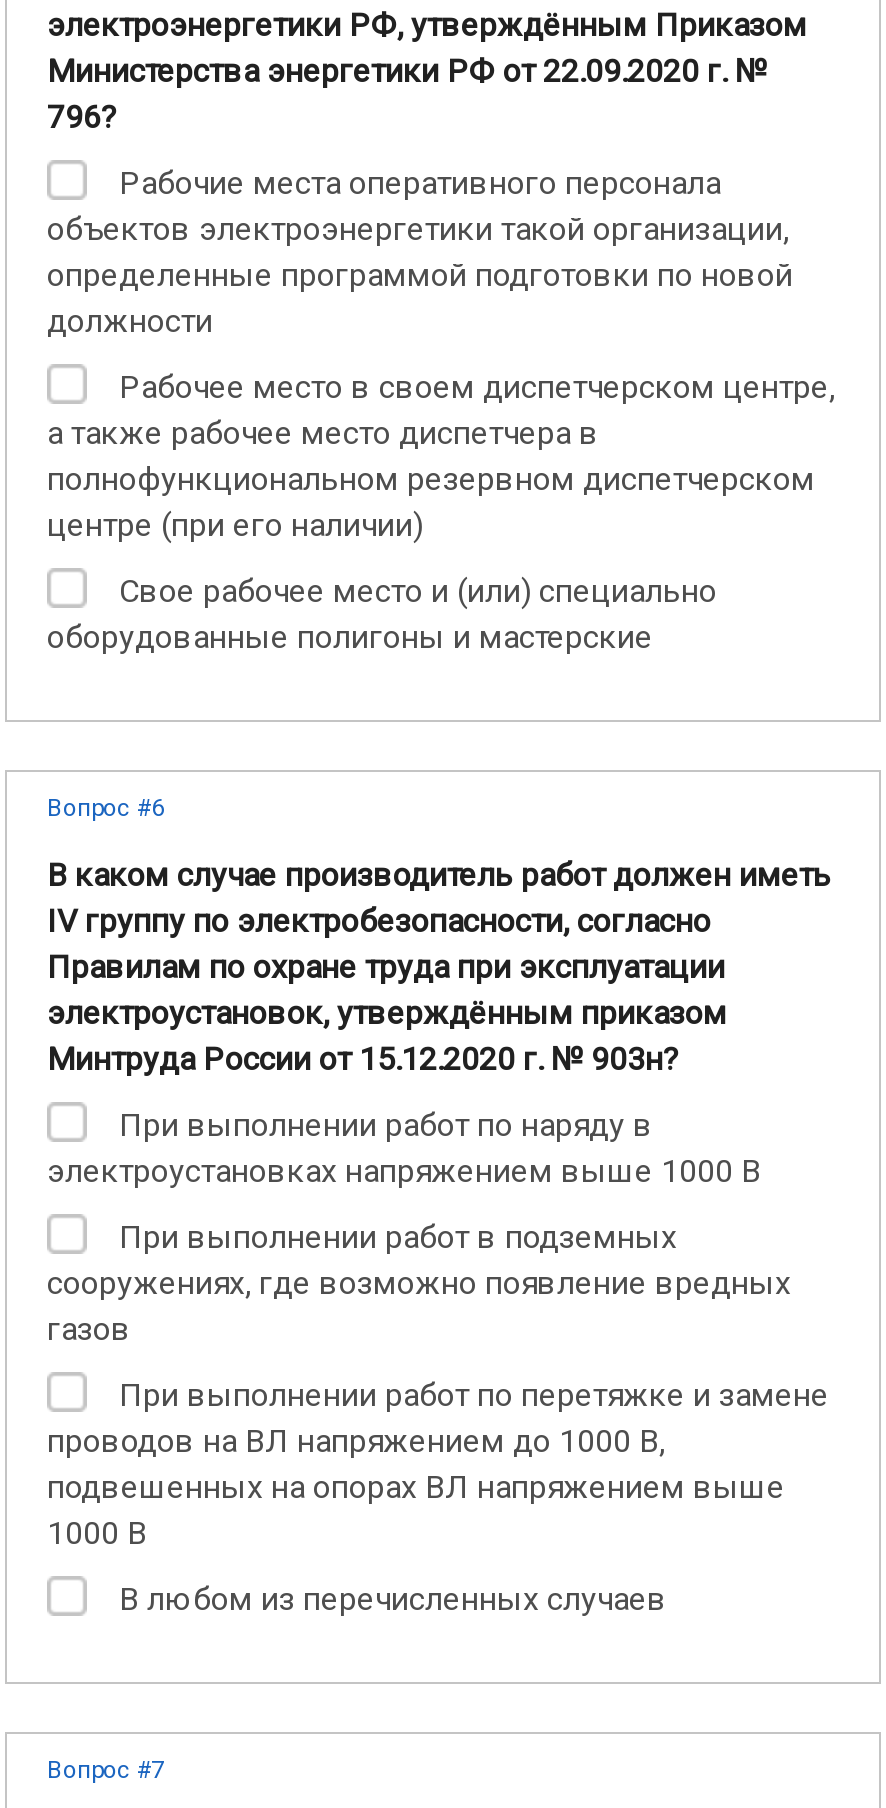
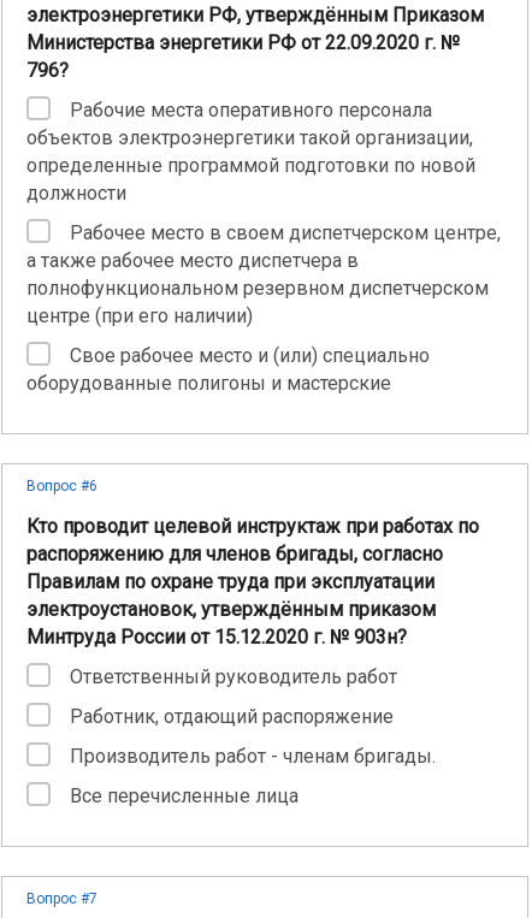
- В каком случае производитель работ должен иметь
- IV группу по электробезопасности, согласно
+ Кто проводит целевой инструктаж при работах по
+ распоряжению для членов бригады, согласно

- При выполнении работ по наряду в
- электроустановках напряжением выше 1000 В
+ Ответственный руководитель работ

- При выполнении работ в подземных
- сооружениях, где возможно появление вредных
- газов
+ Работник, отдающий распоряжение

- При выполнении работ по перетяжке и замене
- проводов на ВЛ напряжением до 1000 В,
- подвешенных на опорах ВЛ напряжением выше
- 1000 В
+ Производитель работ - членам бригады.

- В любом из перечисленных случаев
+ Все перечисленные лица
